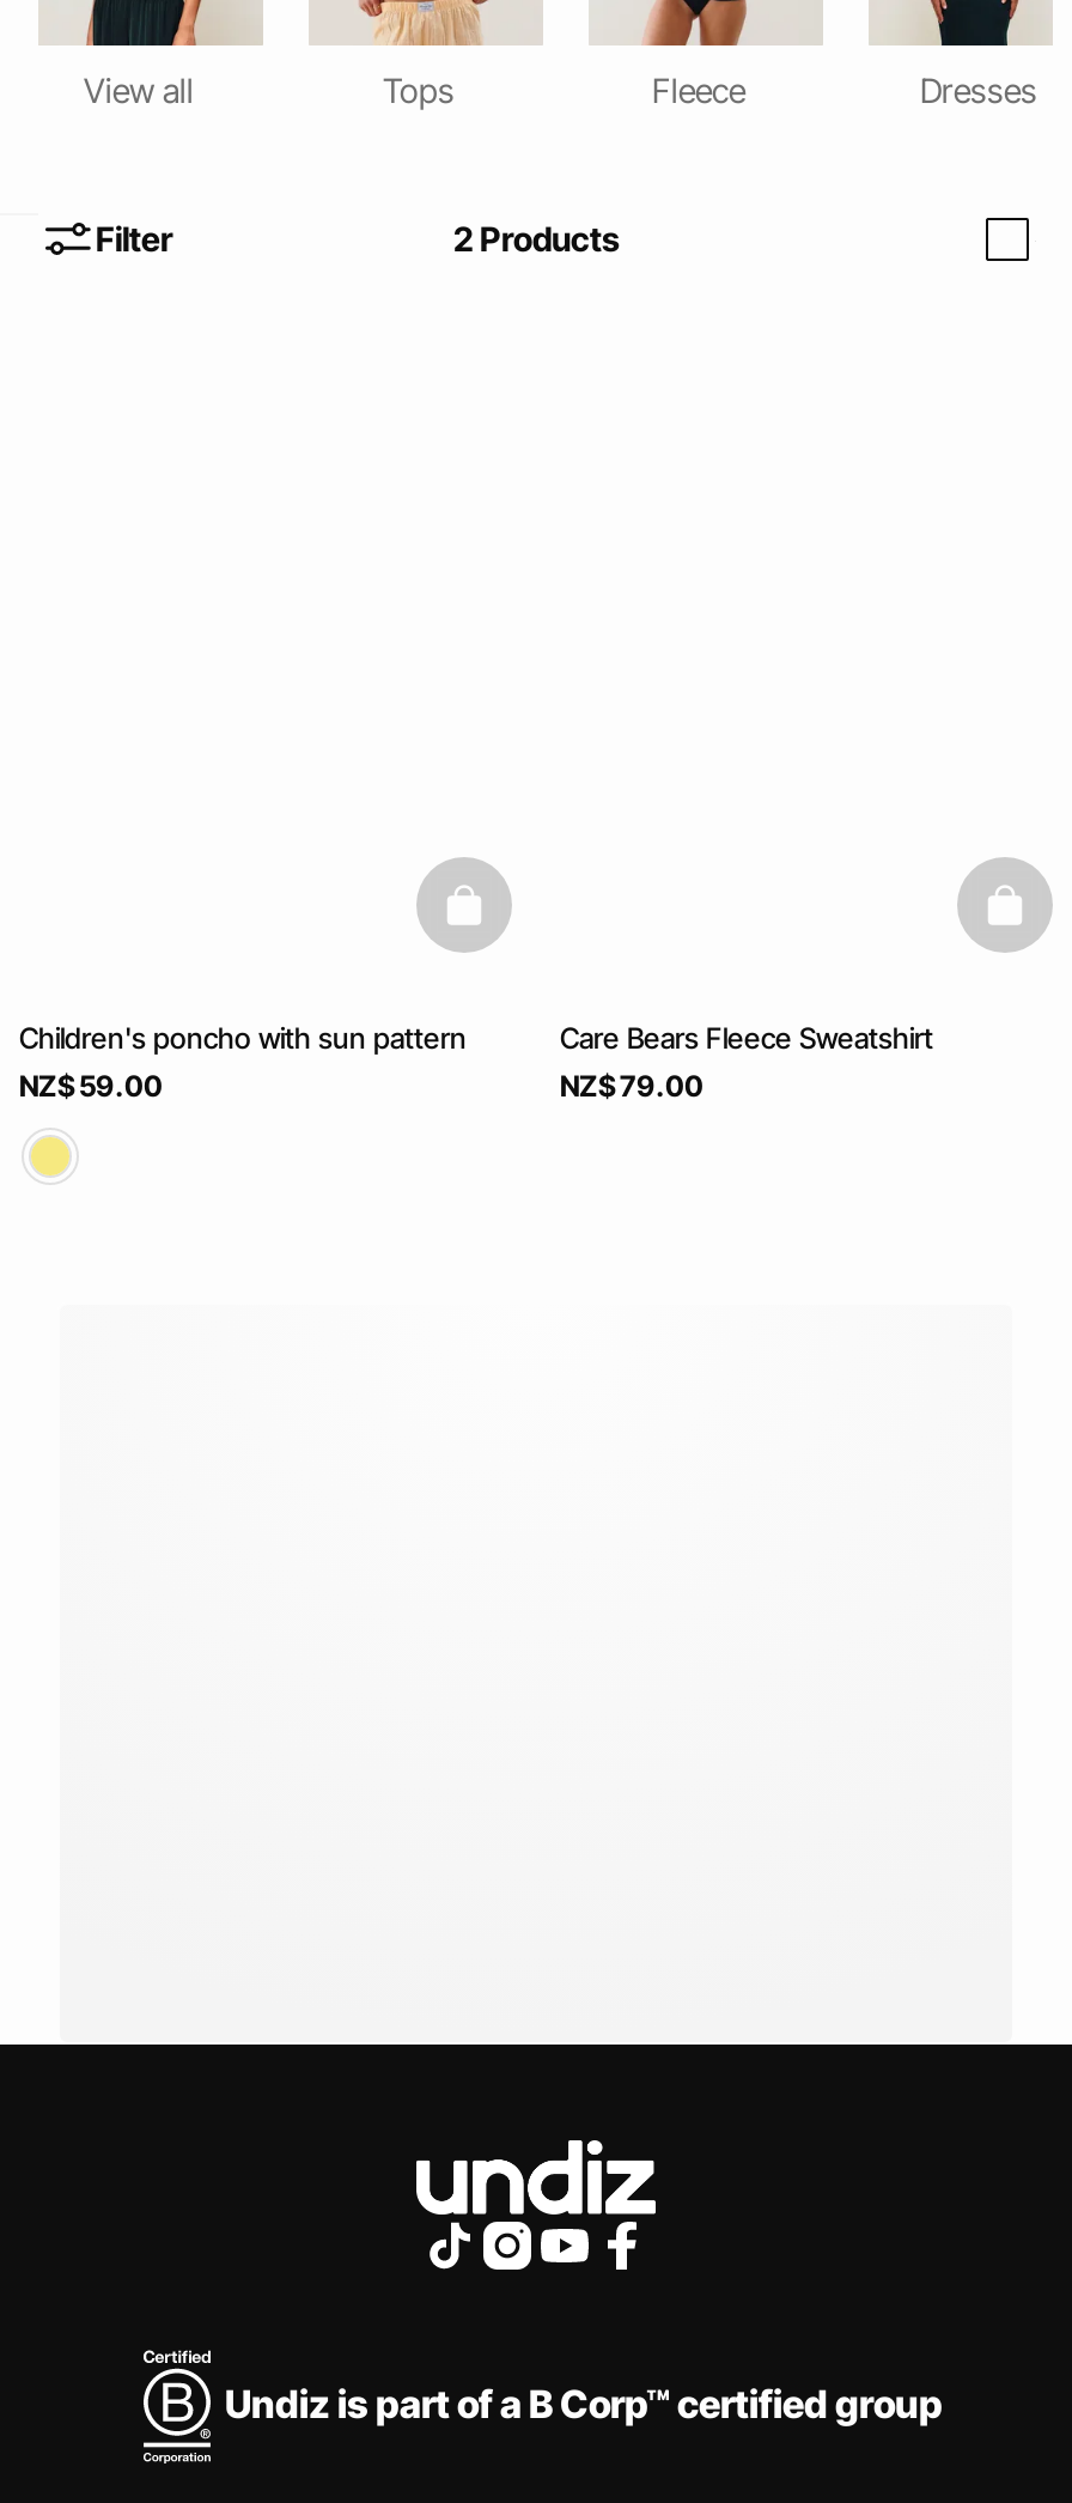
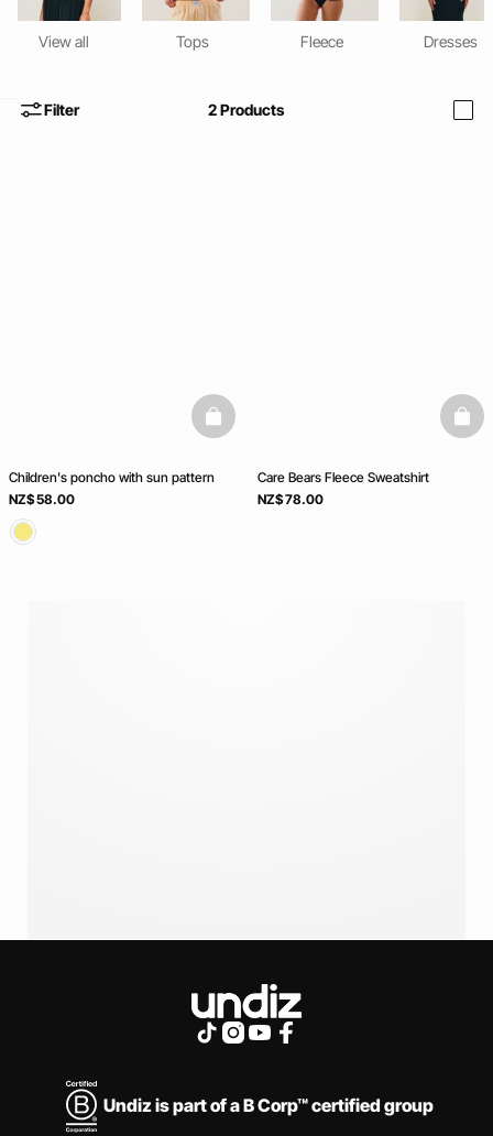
- NZ$ 59.00
+ NZ$ 58.00

- NZ$ 79.00
+ NZ$ 78.00
